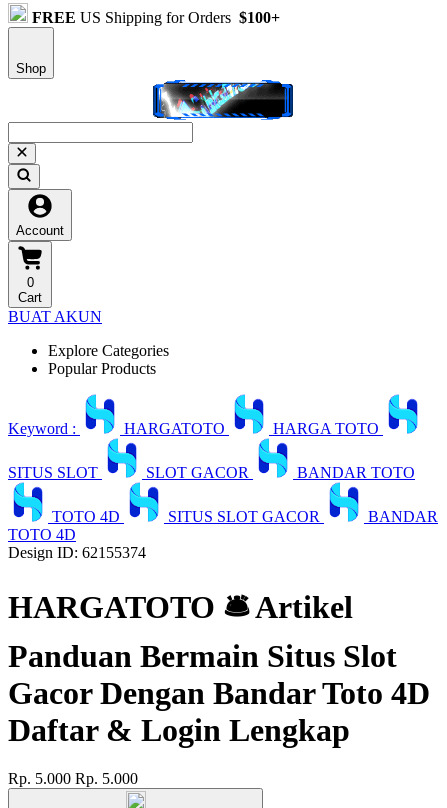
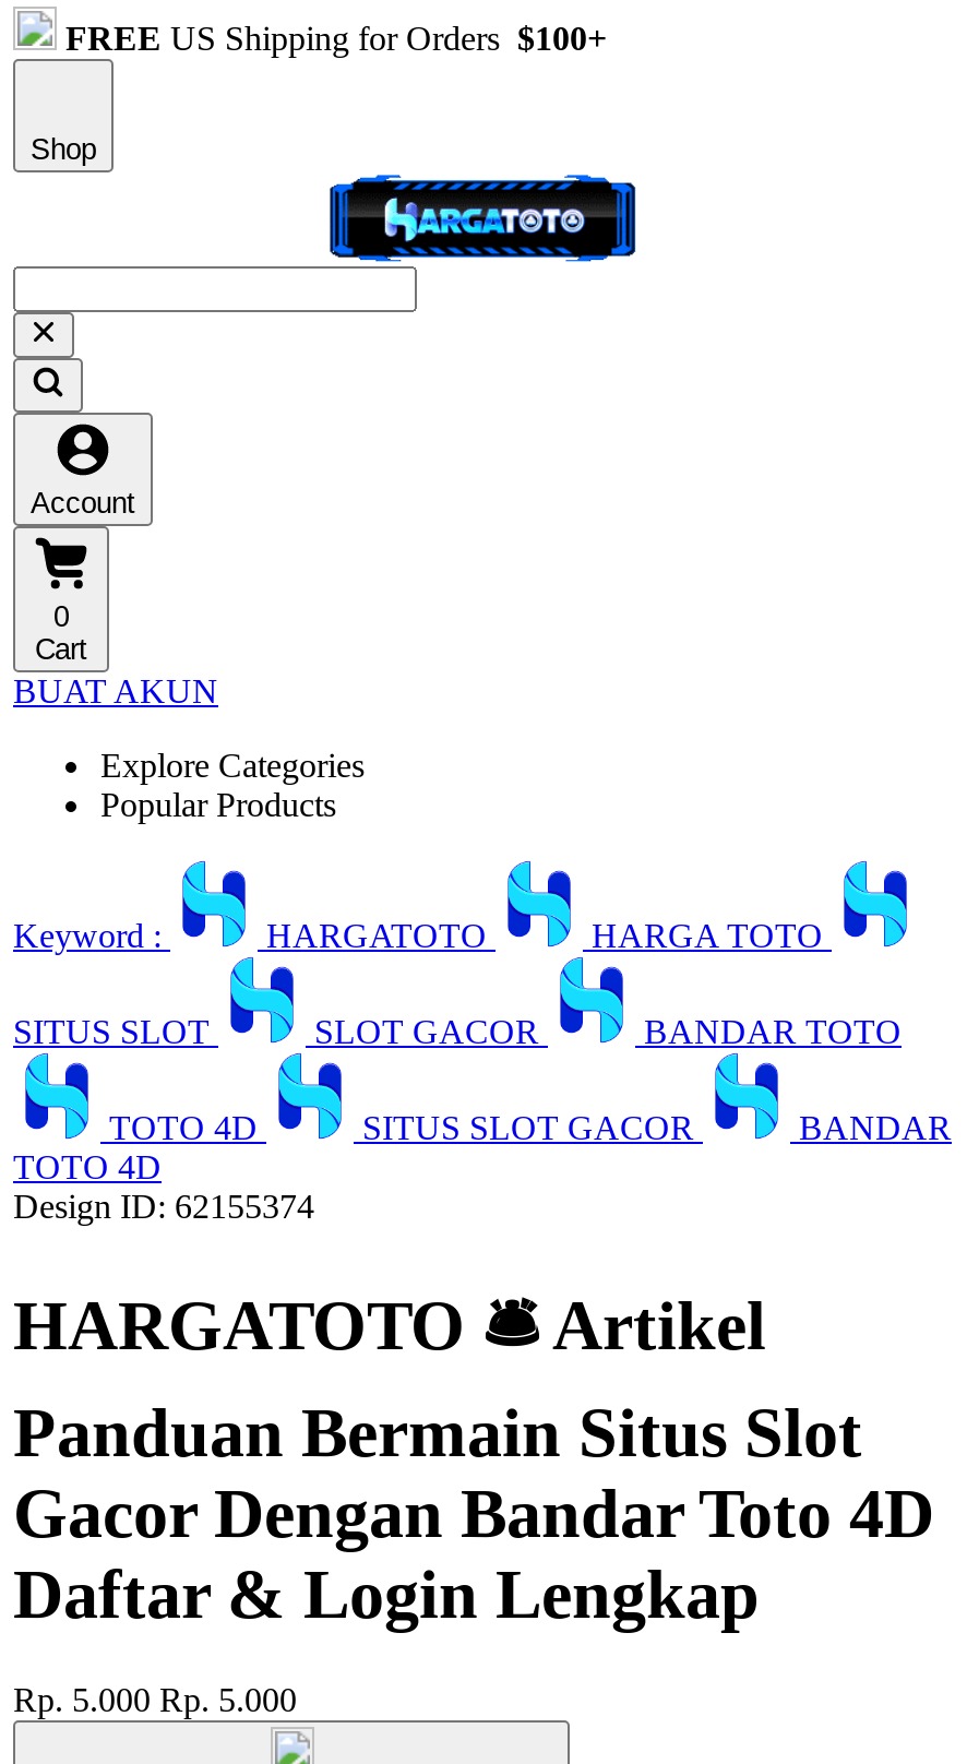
- [image]
+ [image]
